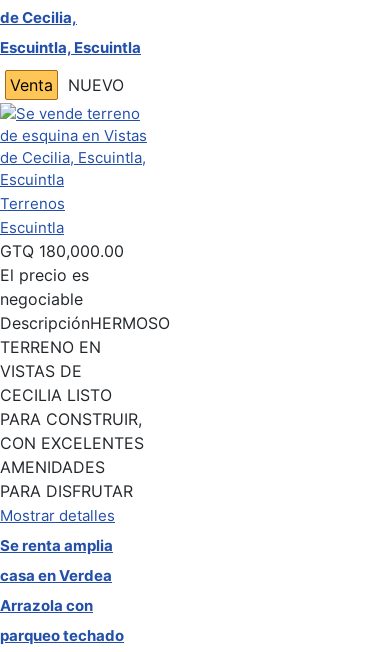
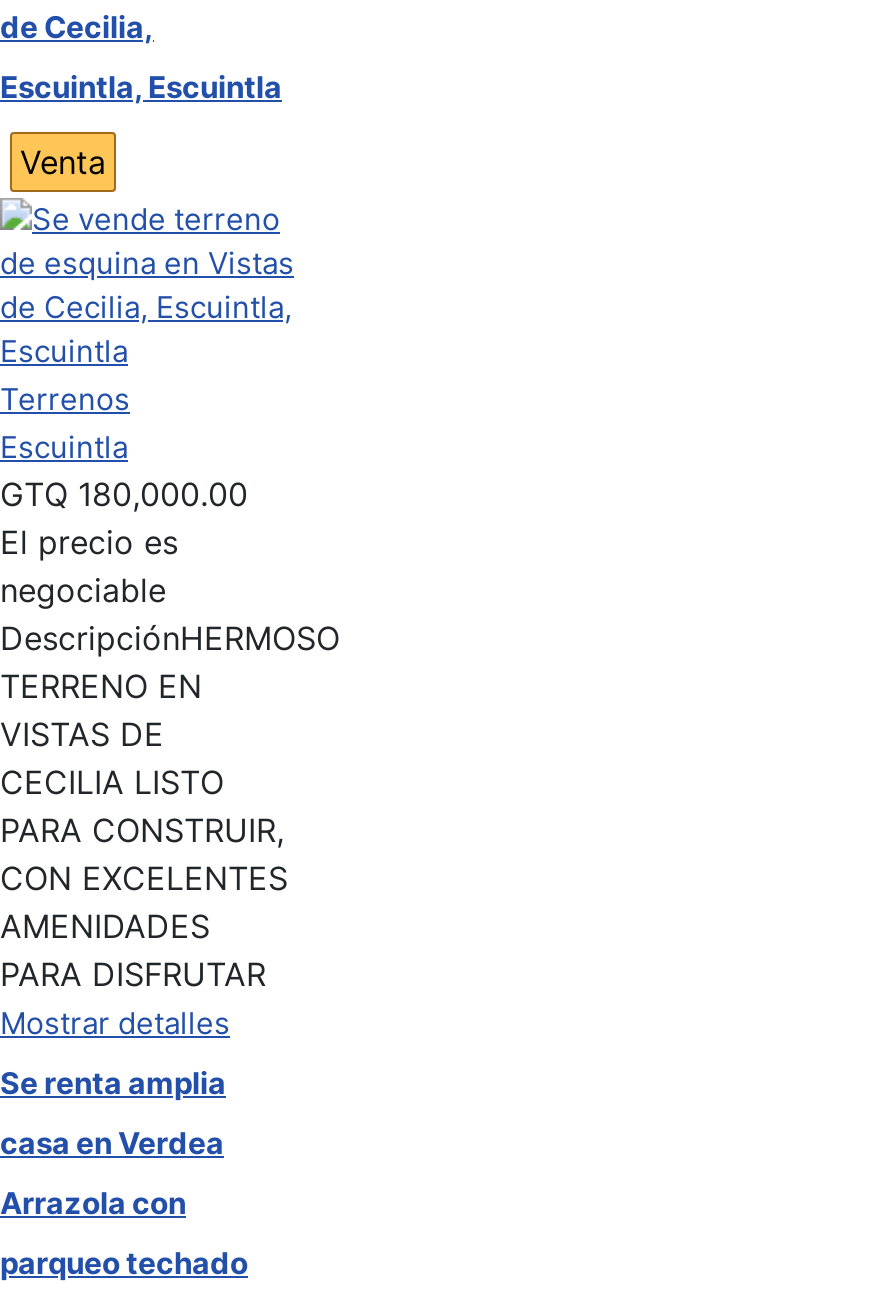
- NUEVO
